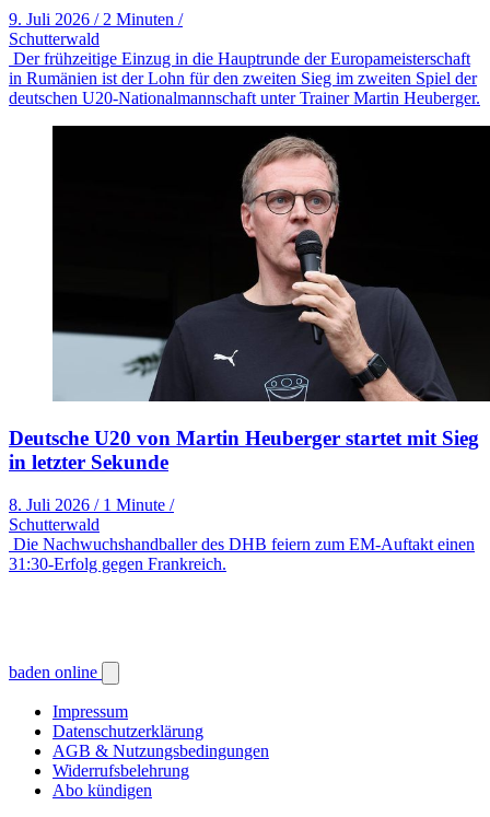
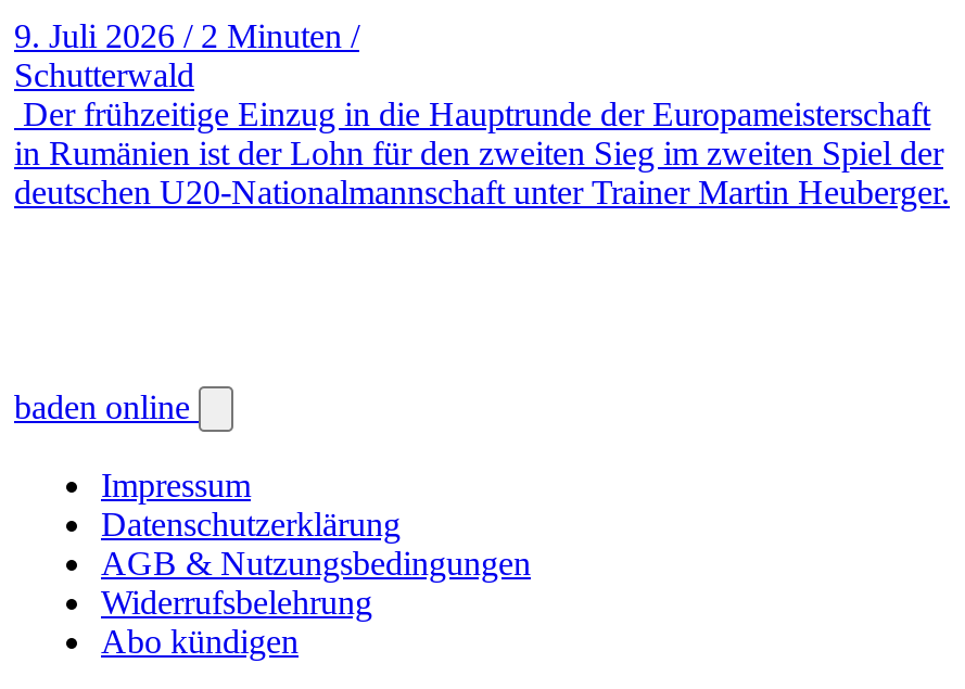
- [image]
- Deutsche U20 von Martin Heuberger startet mit Sieg
- in letzter Sekunde
- 8. Juli 2026 / 1 Minute /
- Schutterwald
- Die Nachwuchshandballer des DHB feiern zum EM-Auftakt einen
- 31:30-Erfolg gegen Frankreich.
